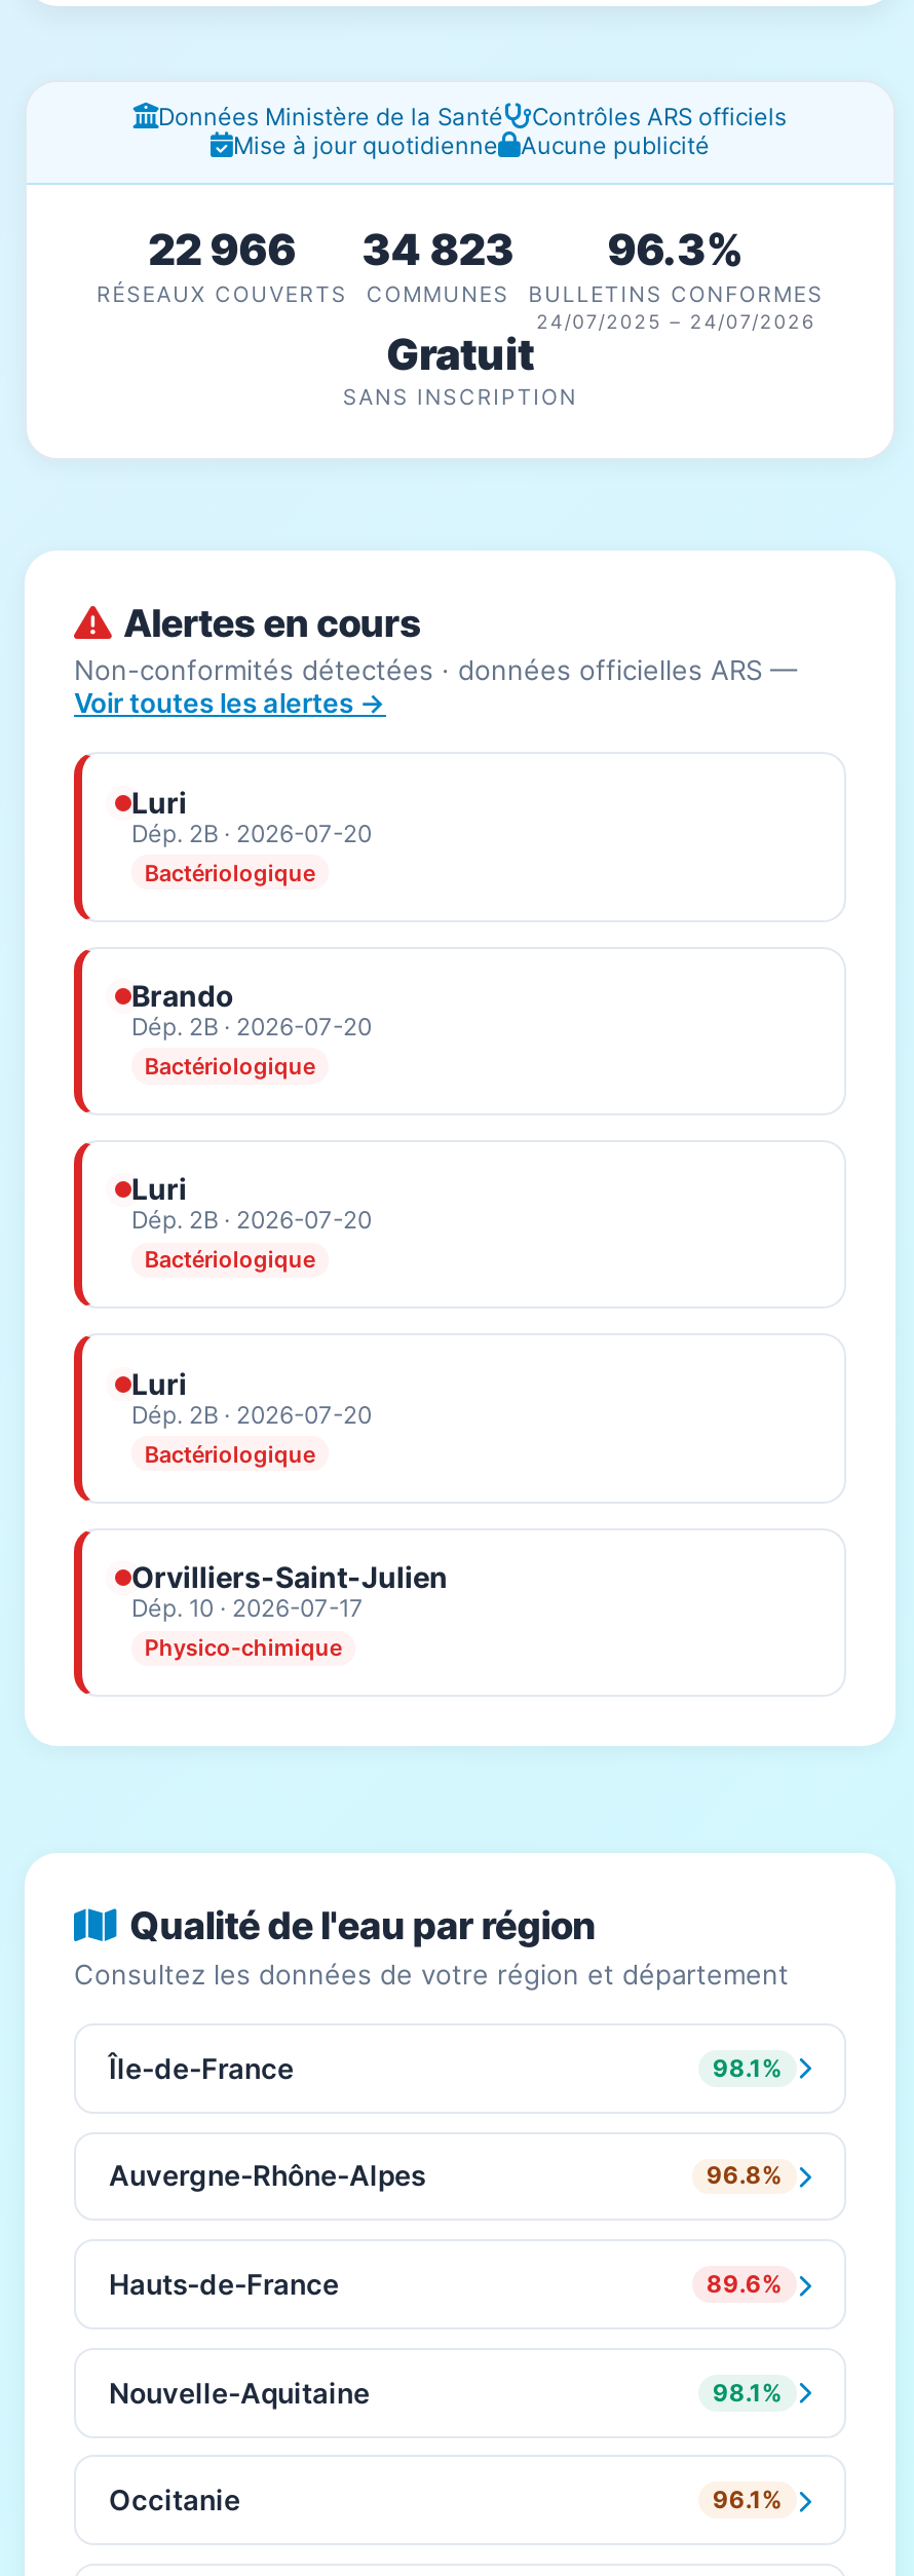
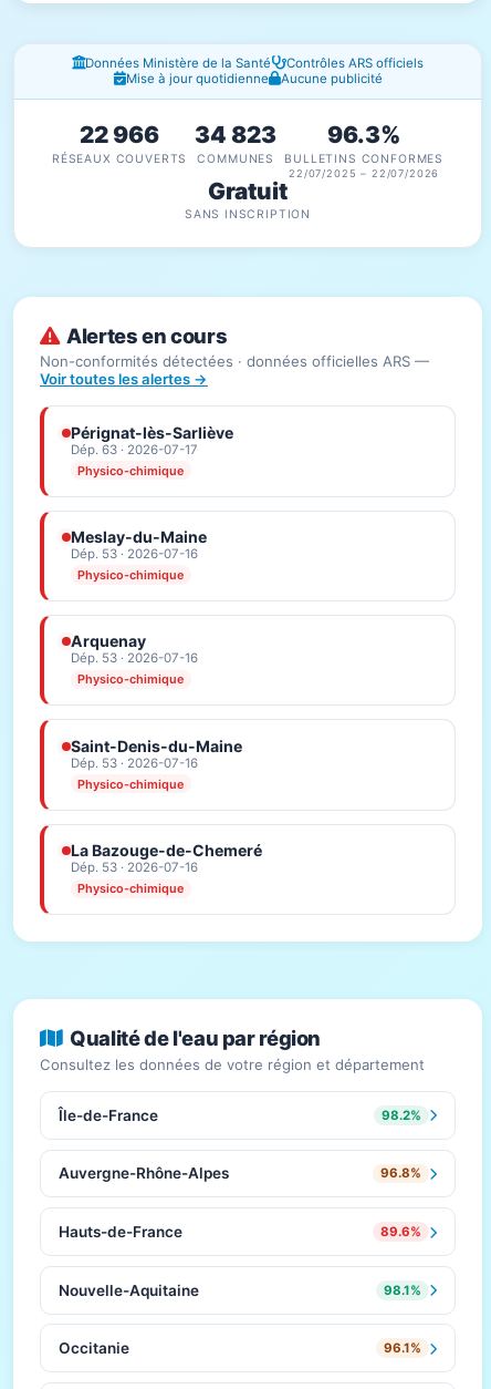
- 24/07/2025 – 24/07/2026
+ 22/07/2025 – 22/07/2026

- Luri
- Dép. 2B · 2026-07-20
- Bactériologique
+ Pérignat-lès-Sarliève
+ Dép. 63 · 2026-07-17
+ Physico-chimique

- Brando
- Dép. 2B · 2026-07-20
- Bactériologique
+ Meslay-du-Maine
+ Dép. 53 · 2026-07-16
+ Physico-chimique

- Luri
- Dép. 2B · 2026-07-20
- Bactériologique
+ Arquenay
+ Dép. 53 · 2026-07-16
+ Physico-chimique

- Luri
- Dép. 2B · 2026-07-20
- Bactériologique
+ Saint-Denis-du-Maine
+ Dép. 53 · 2026-07-16
+ Physico-chimique

- Orvilliers-Saint-Julien
- Dép. 10 · 2026-07-17
+ La Bazouge-de-Chemeré
+ Dép. 53 · 2026-07-16

- 98.1%
+ 98.2%
